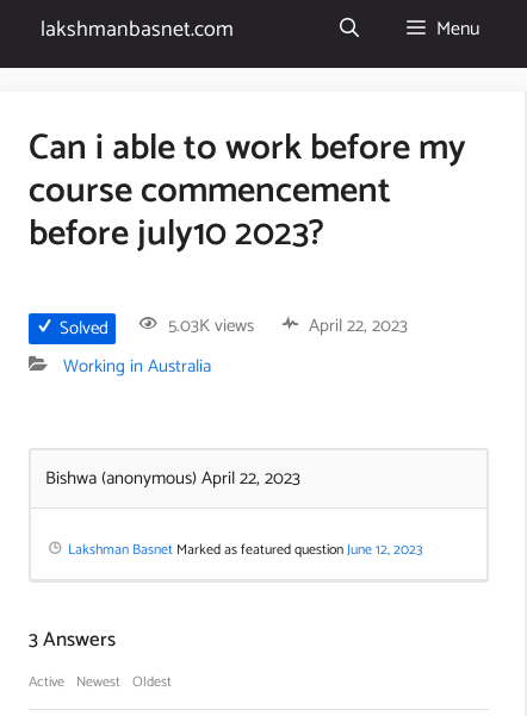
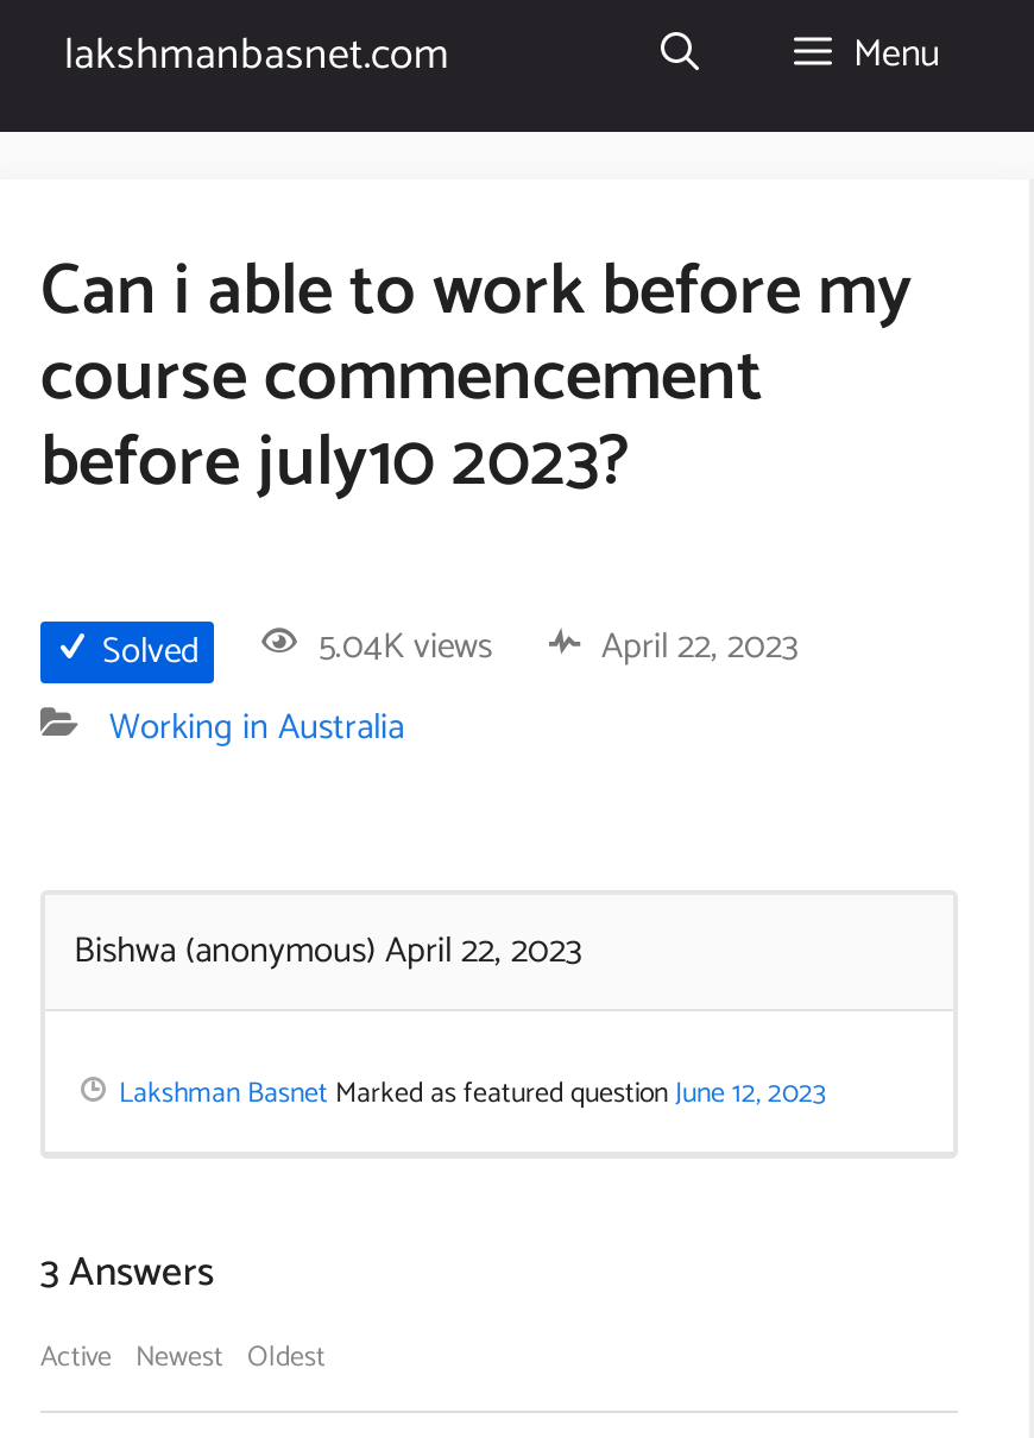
- Solved 5.03K views April 22, 2023
+ Solved 5.04K views April 22, 2023
